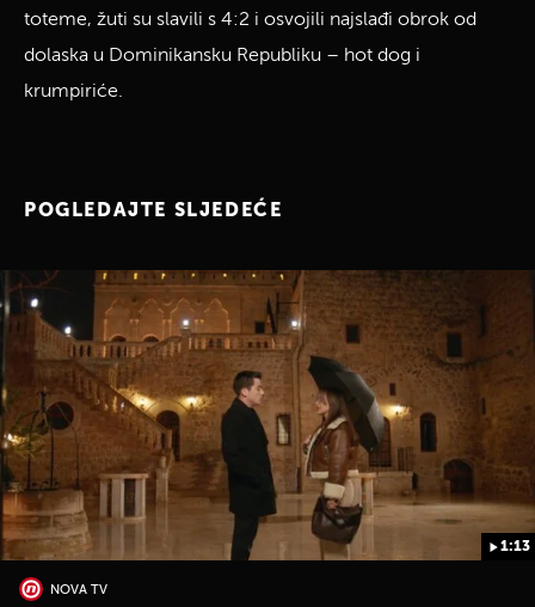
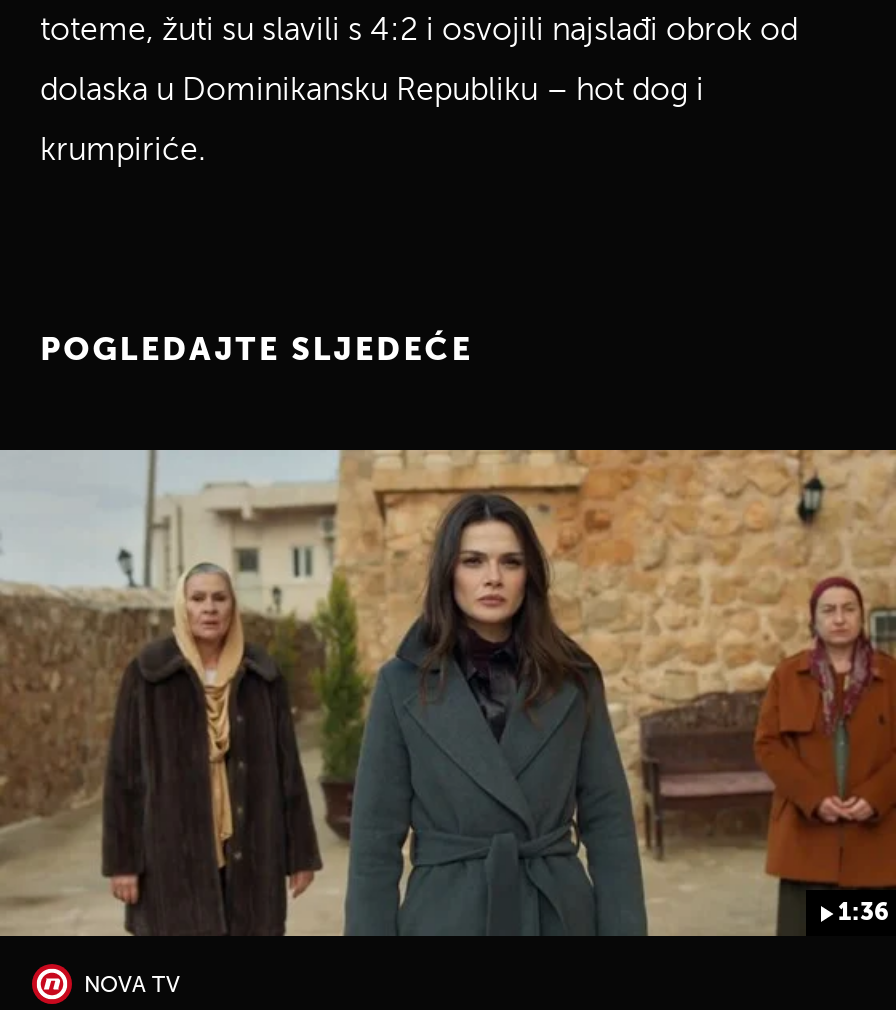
- [image]
- 1:13
+ [image]
+ 1:36
